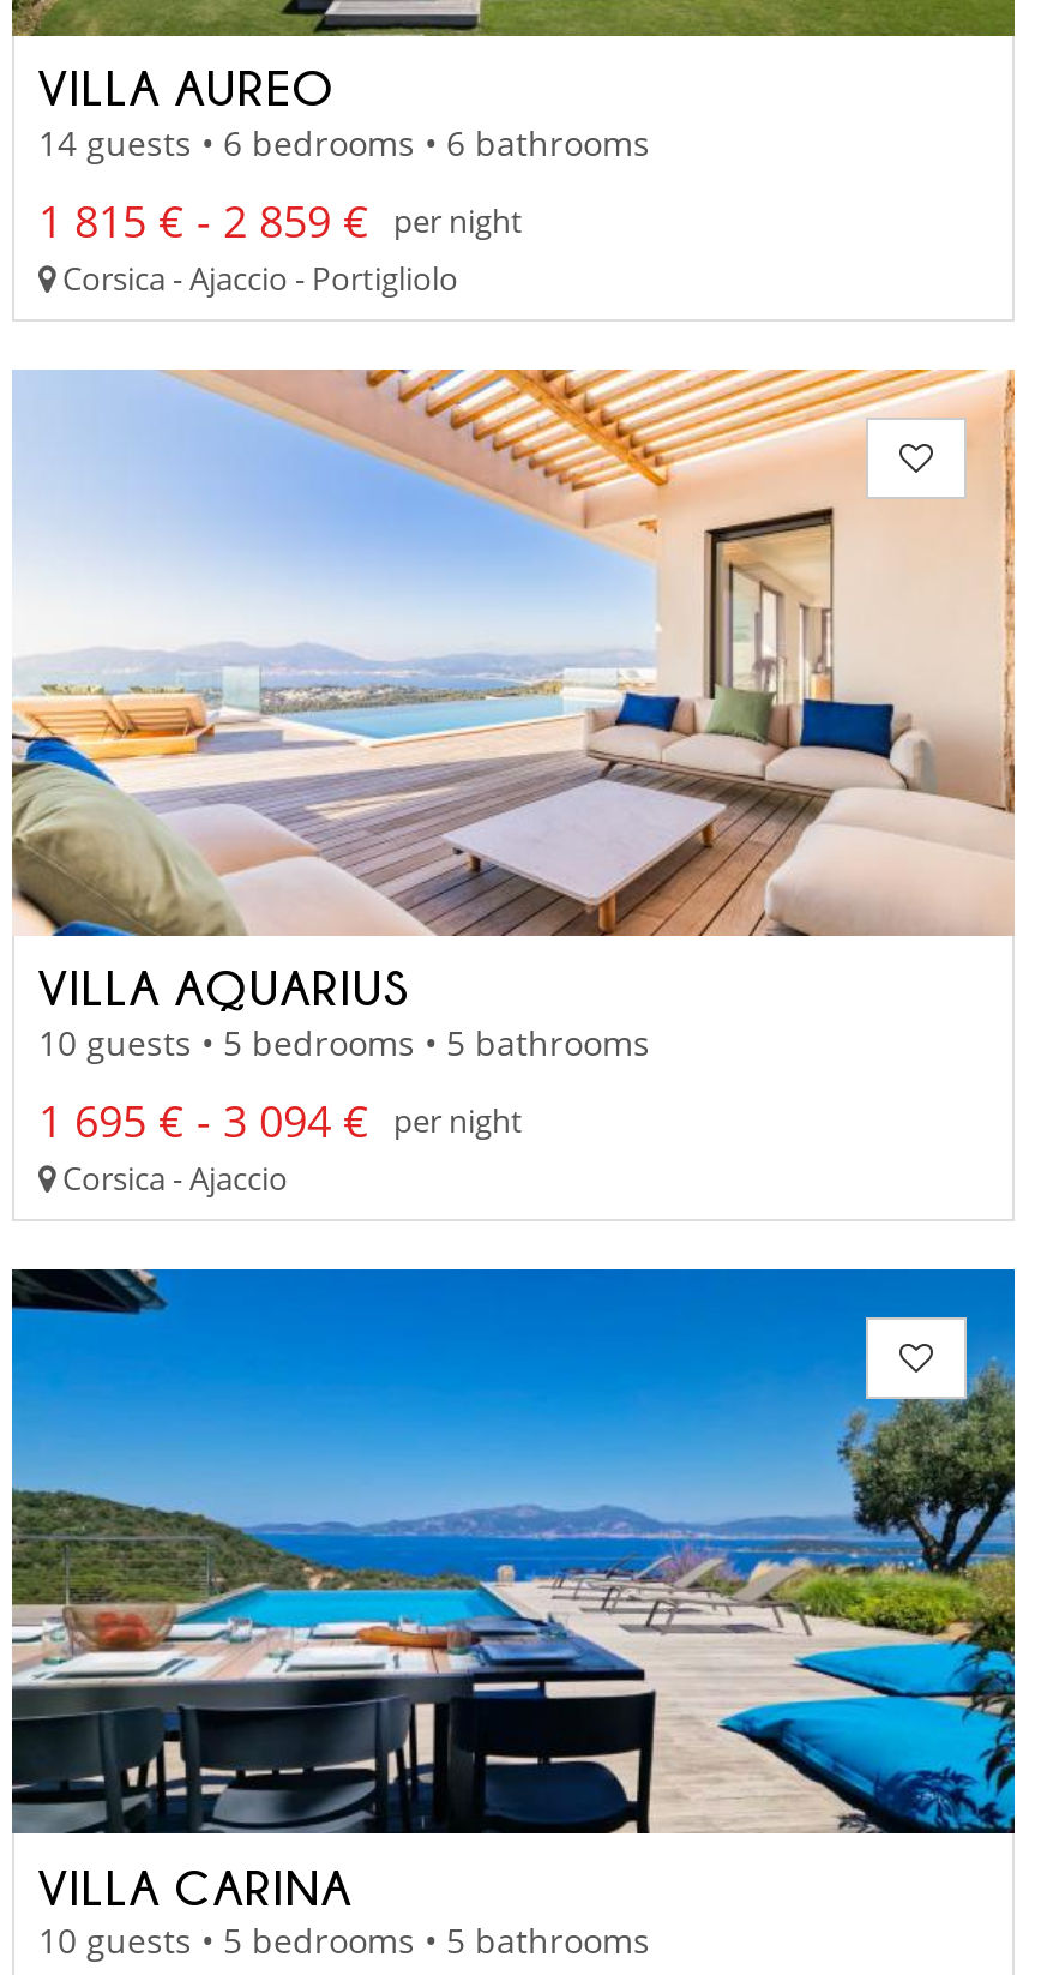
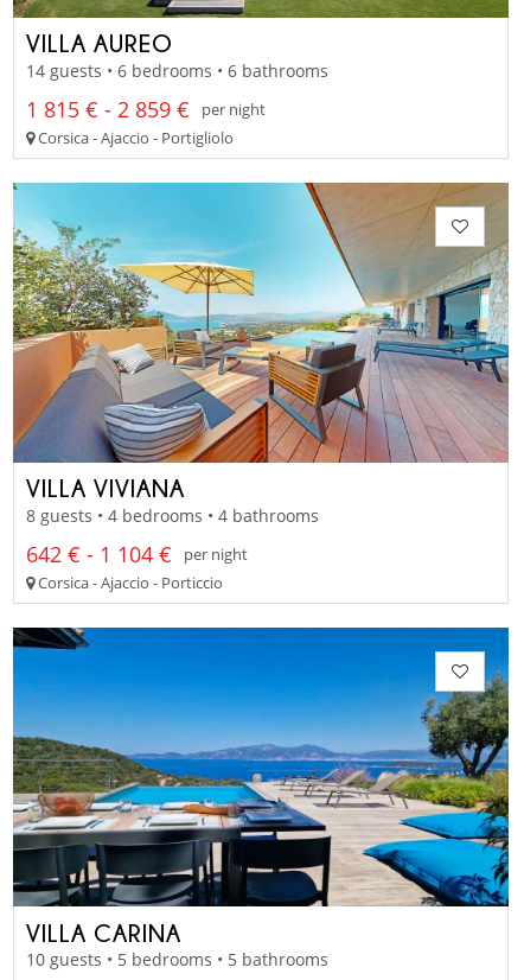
- [image]
- VILLA AQUARIUS
- 10 guests • 5 bedrooms • 5 bathrooms
+ [image]
+ VILLA VIVIANA
+ 8 guests • 4 bedrooms • 4 bathrooms

- 1 695 € - 3 094 € per night
- Corsica - Ajaccio
+ 642 € - 1 104 € per night
+ Corsica - Ajaccio - Porticcio
